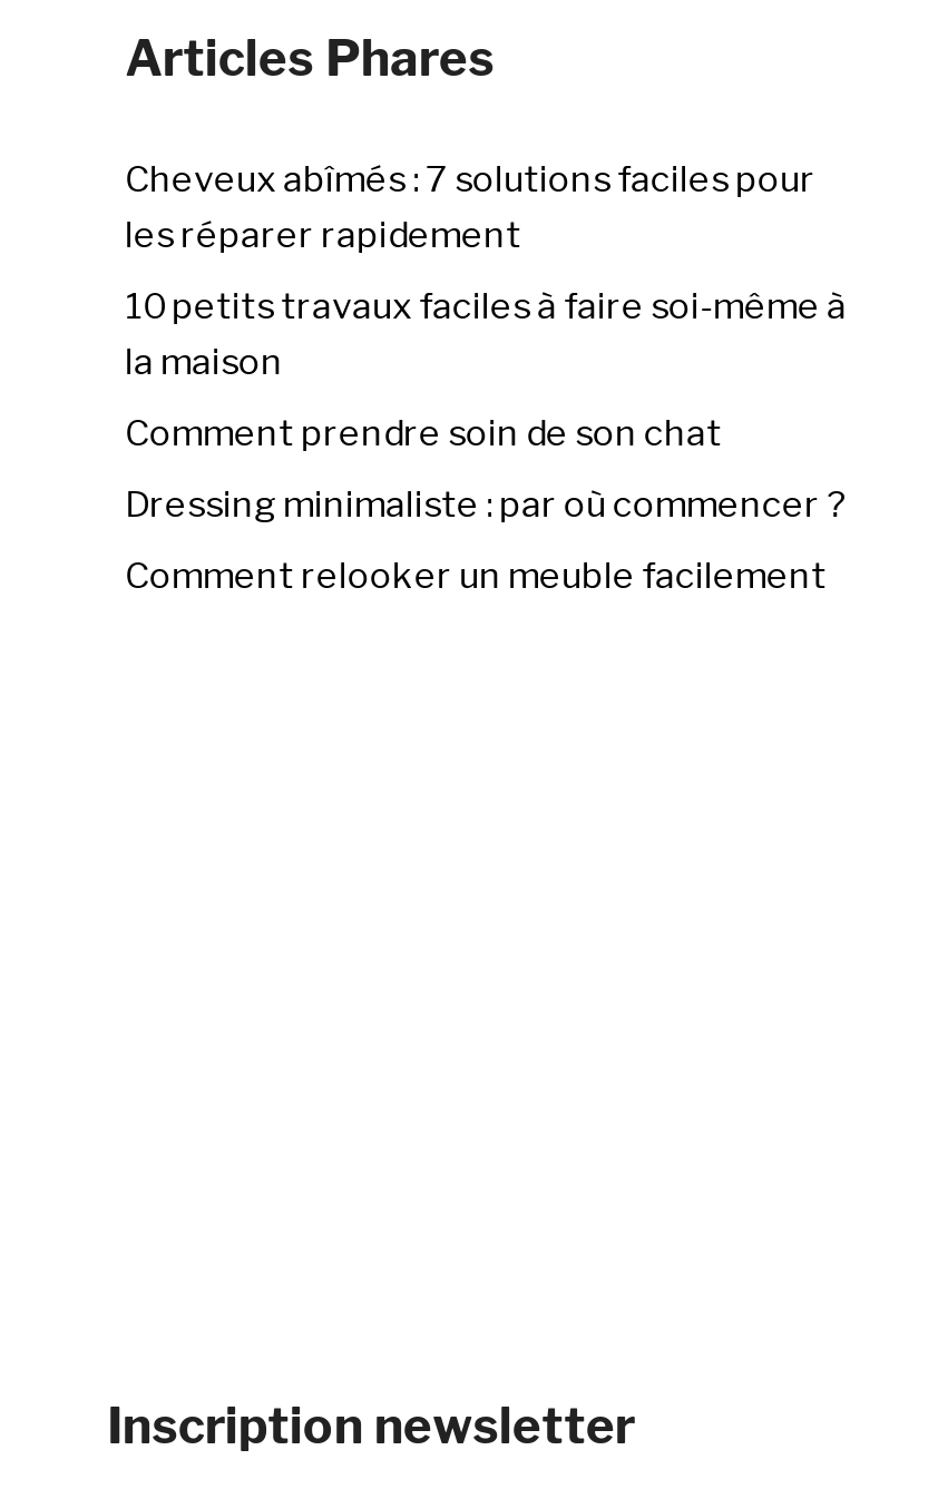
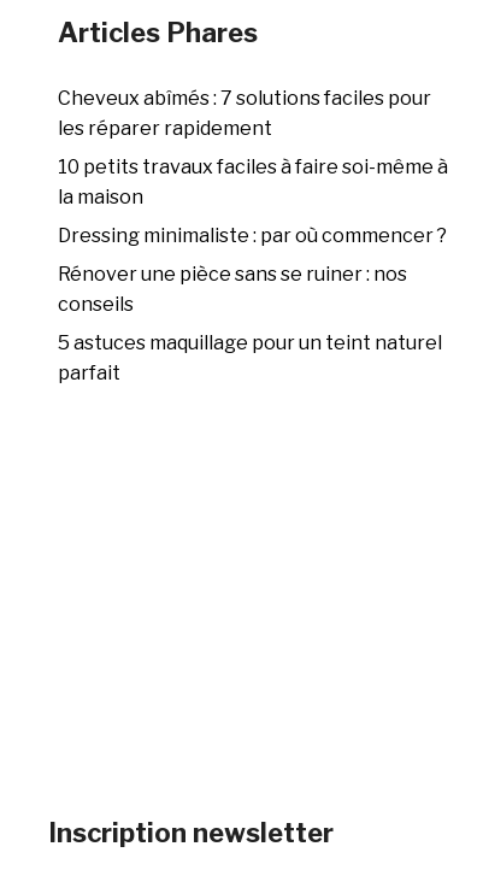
- Comment prendre soin de son chat

moved up: Dressing minimaliste : par où commencer ?

- Comment relooker un meuble facilement
+ Rénover une pièce sans se ruiner : nos
+ conseils
+ 5 astuces maquillage pour un teint naturel
+ parfait
